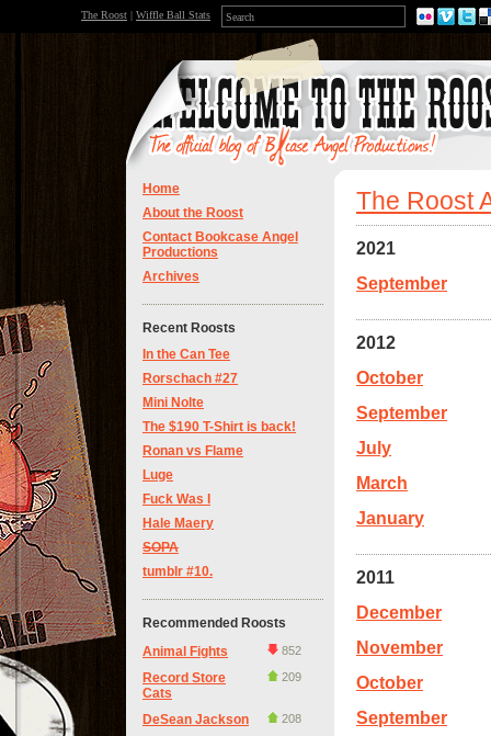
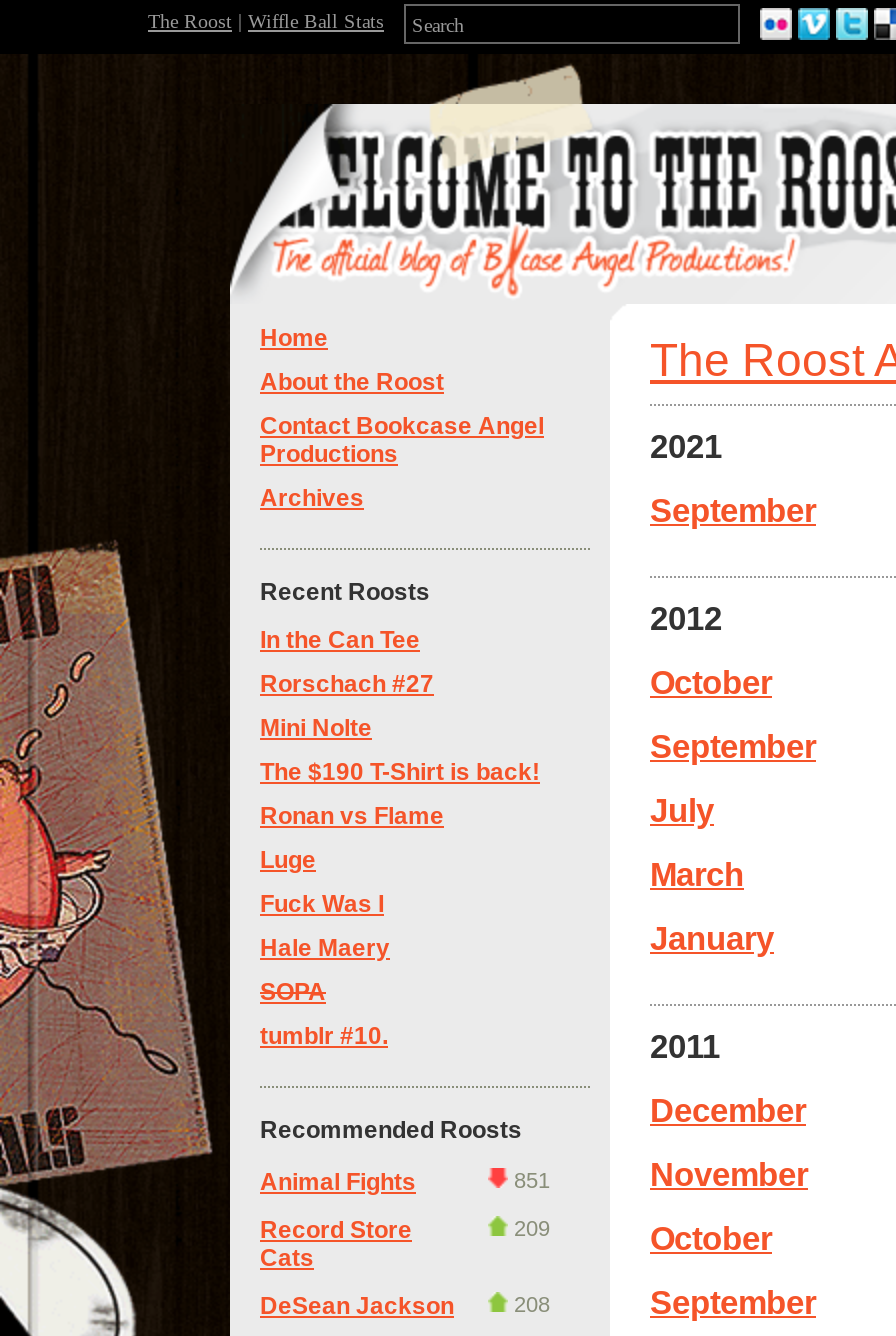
- 852
+ 851
